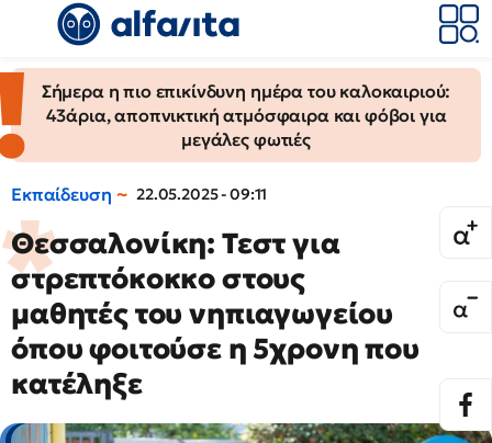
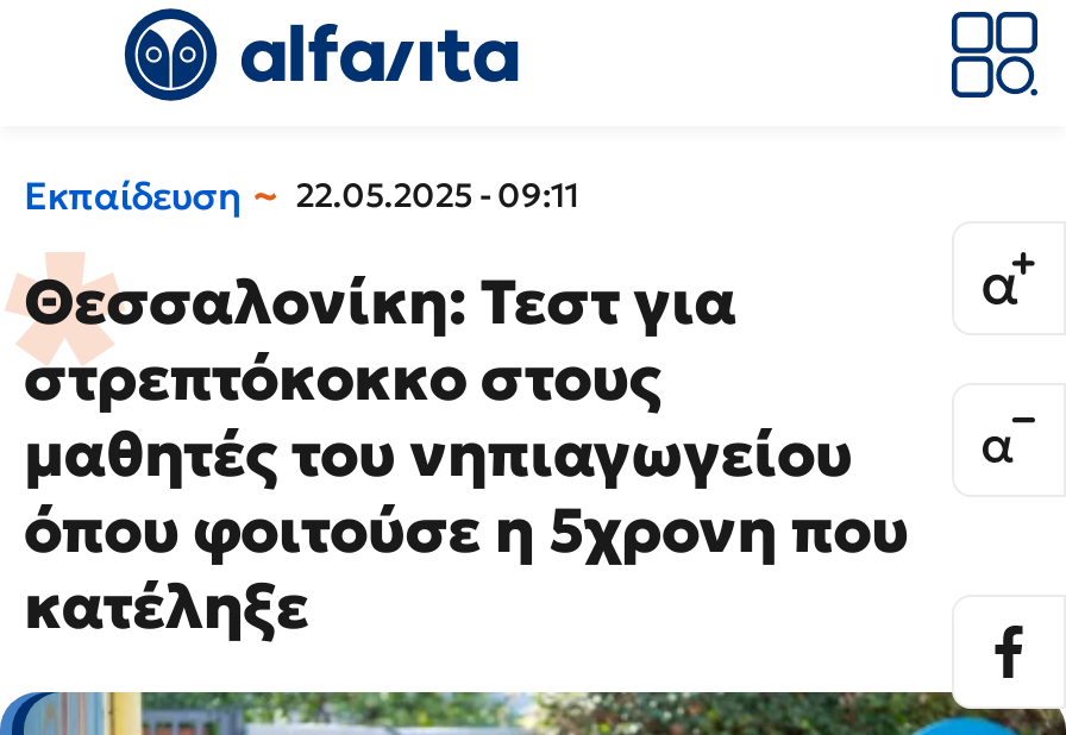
- [image]
- Σήμερα η πιο επικίνδυνη ημέρα του καλοκαιριού:
- 43άρια, αποπνικτική ατμόσφαιρα και φόβοι για
- μεγάλες φωτιές
